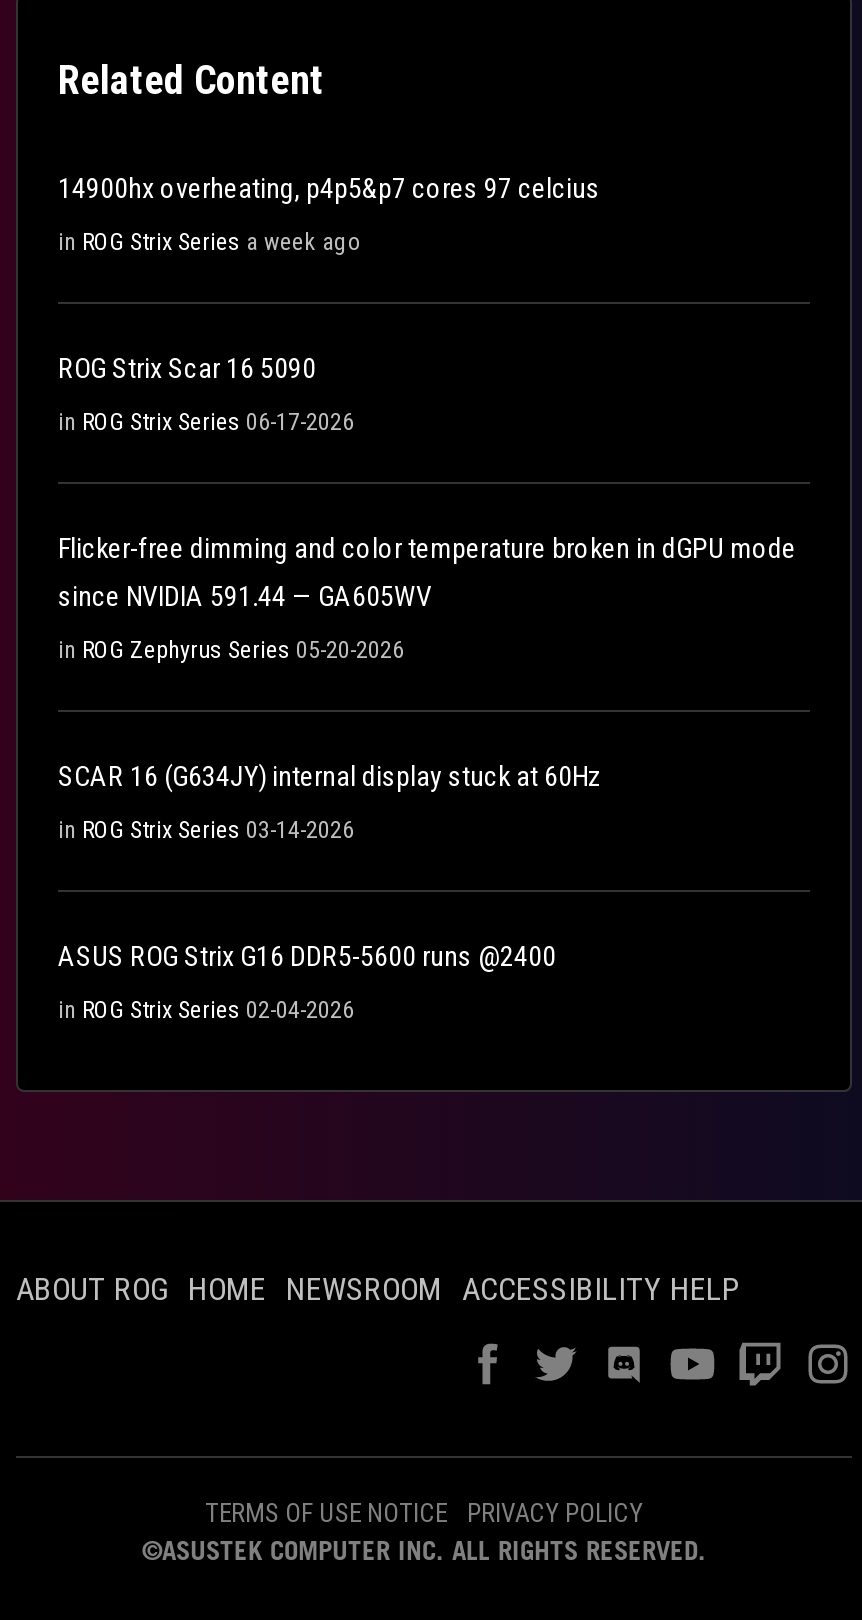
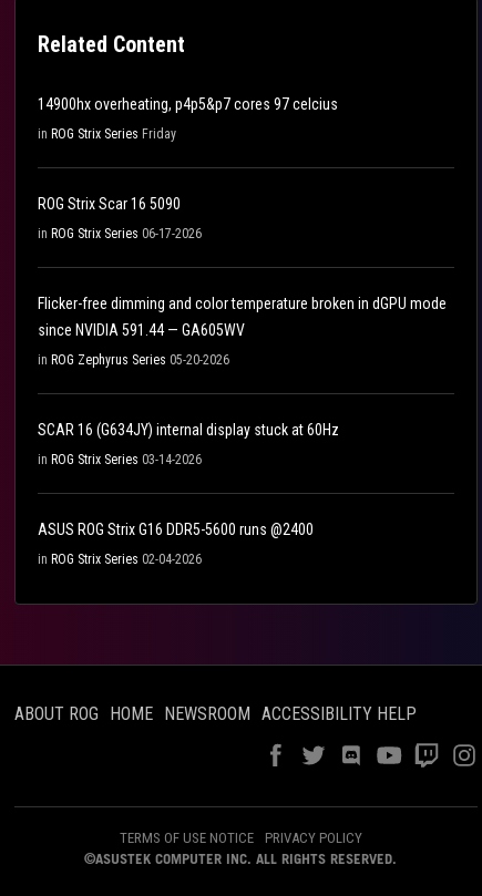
- in ROG Strix Series a week ago
+ in ROG Strix Series Friday
